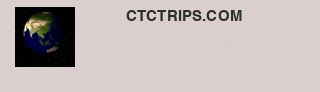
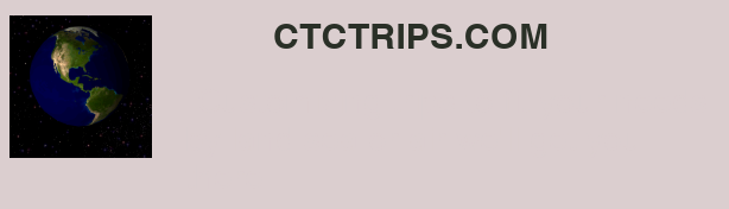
- [image]
+ [image]
